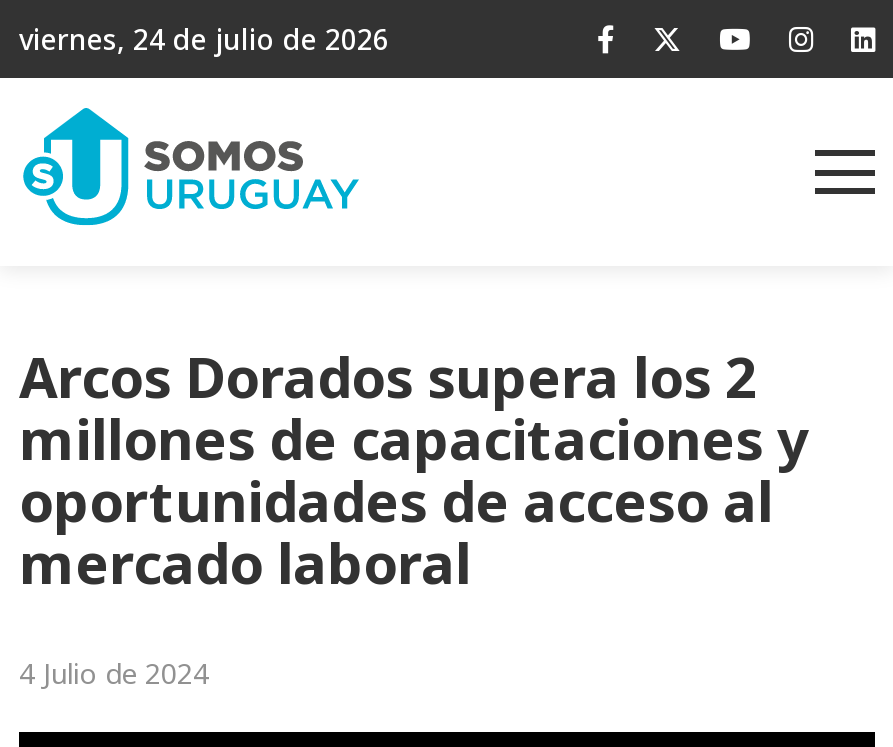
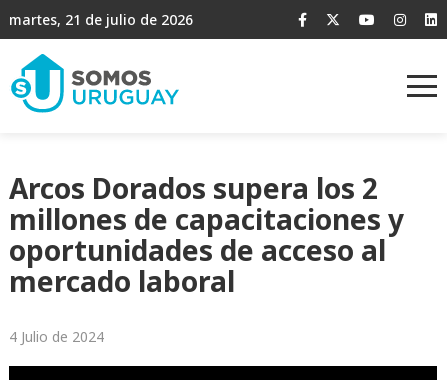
- viernes, 24 de julio de 2026
+ martes, 21 de julio de 2026
